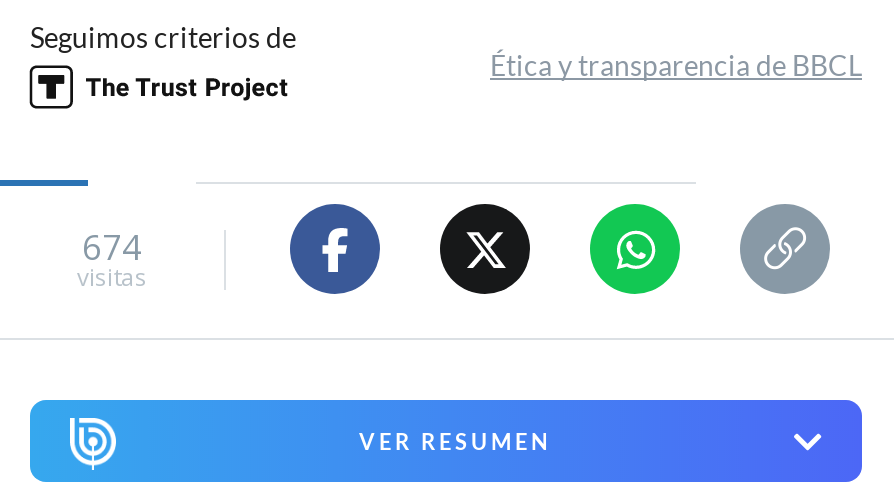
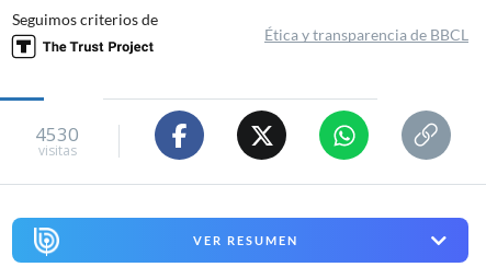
- 674
+ 4530
